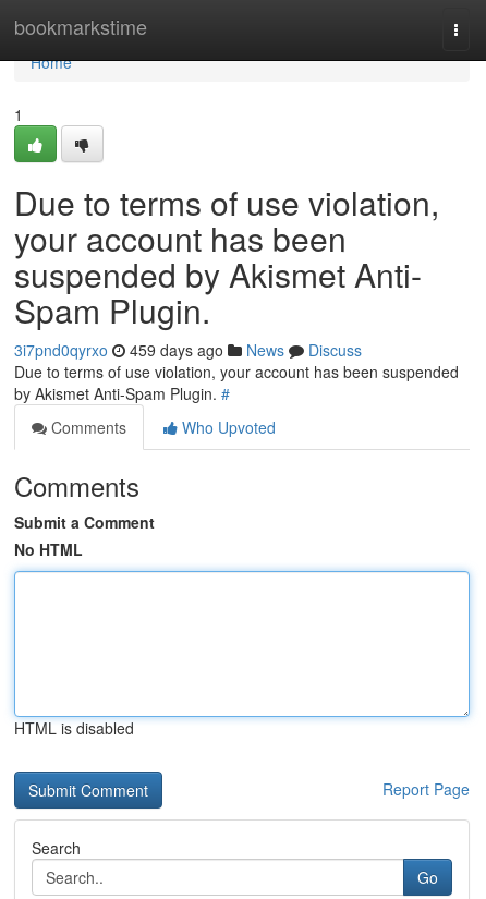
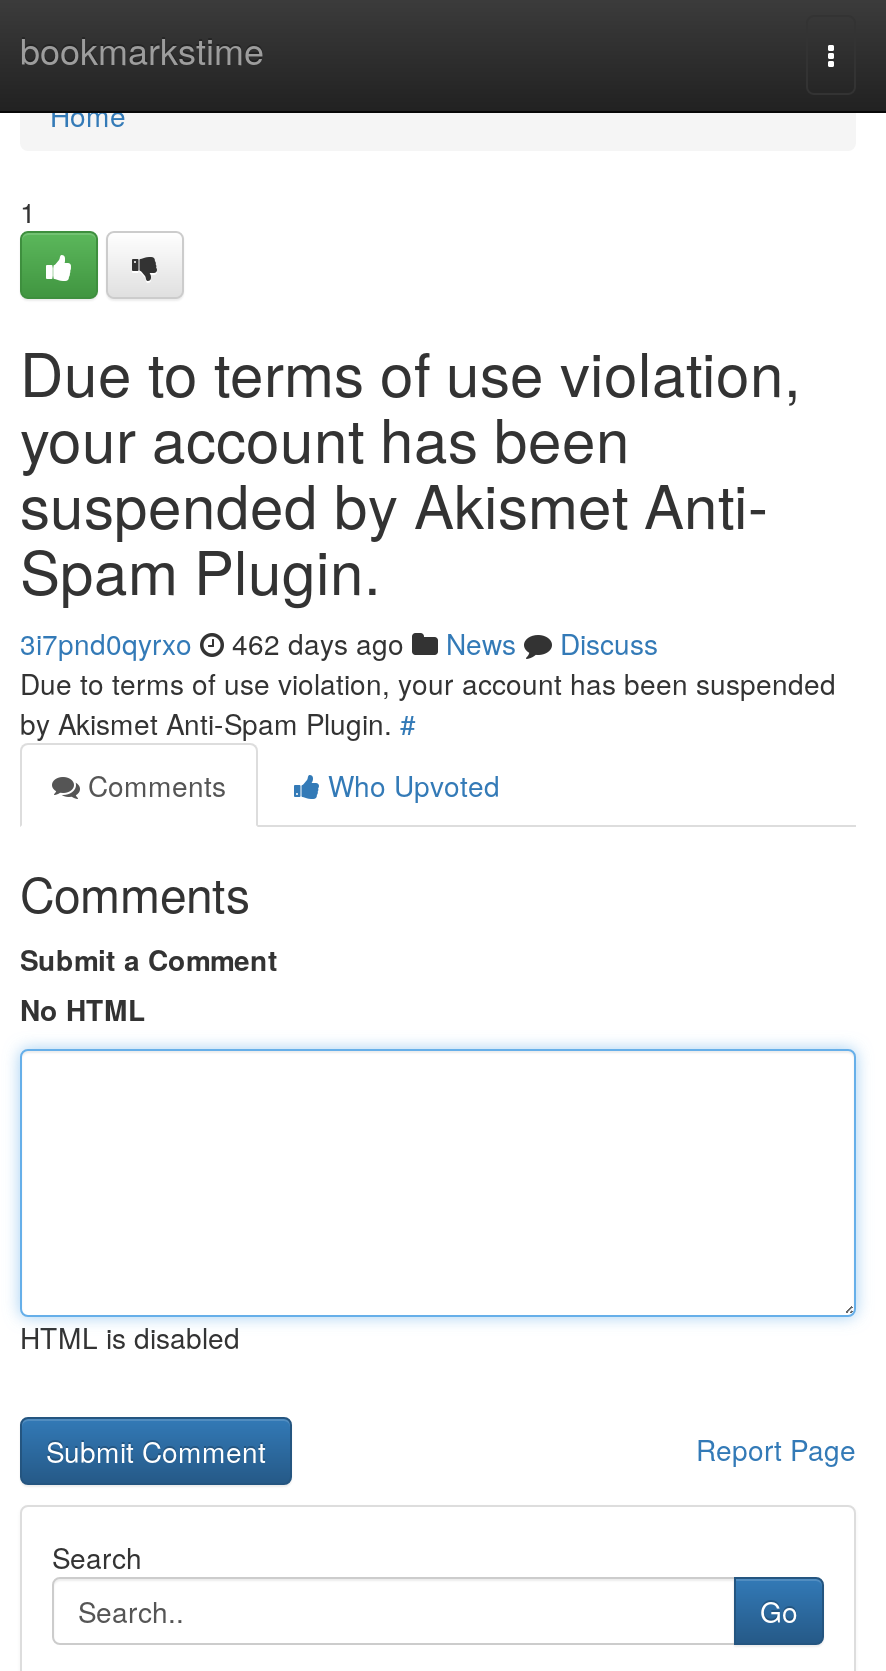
- 3i7pnd0qyrxo 459 days ago News Discuss
+ 3i7pnd0qyrxo 462 days ago News Discuss
